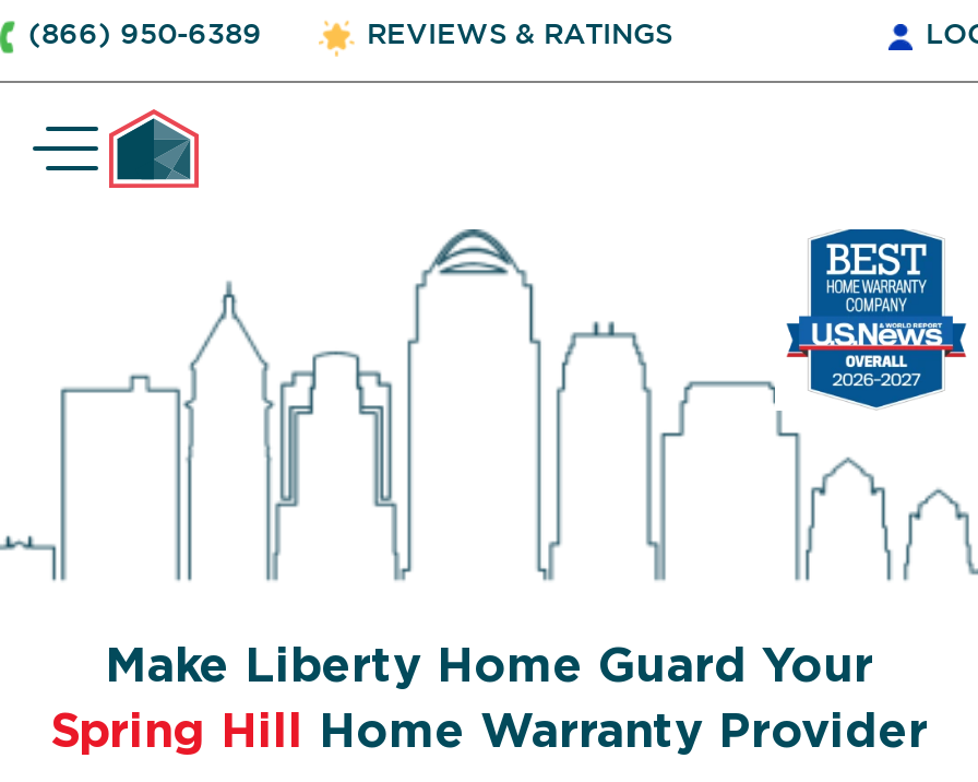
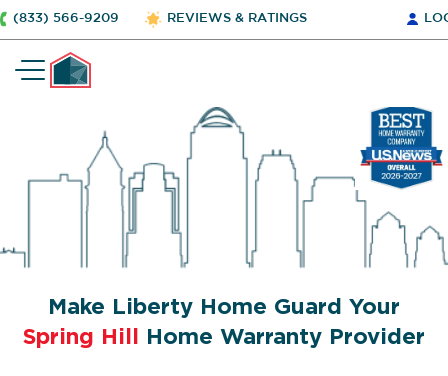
- (866) 950-6389
+ (833) 566-9209
